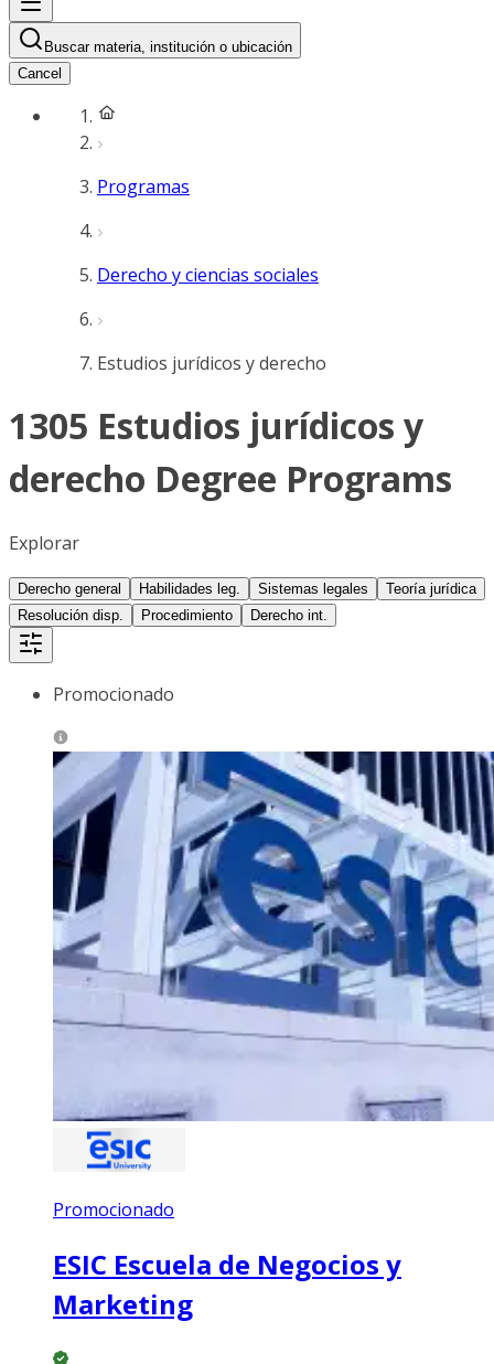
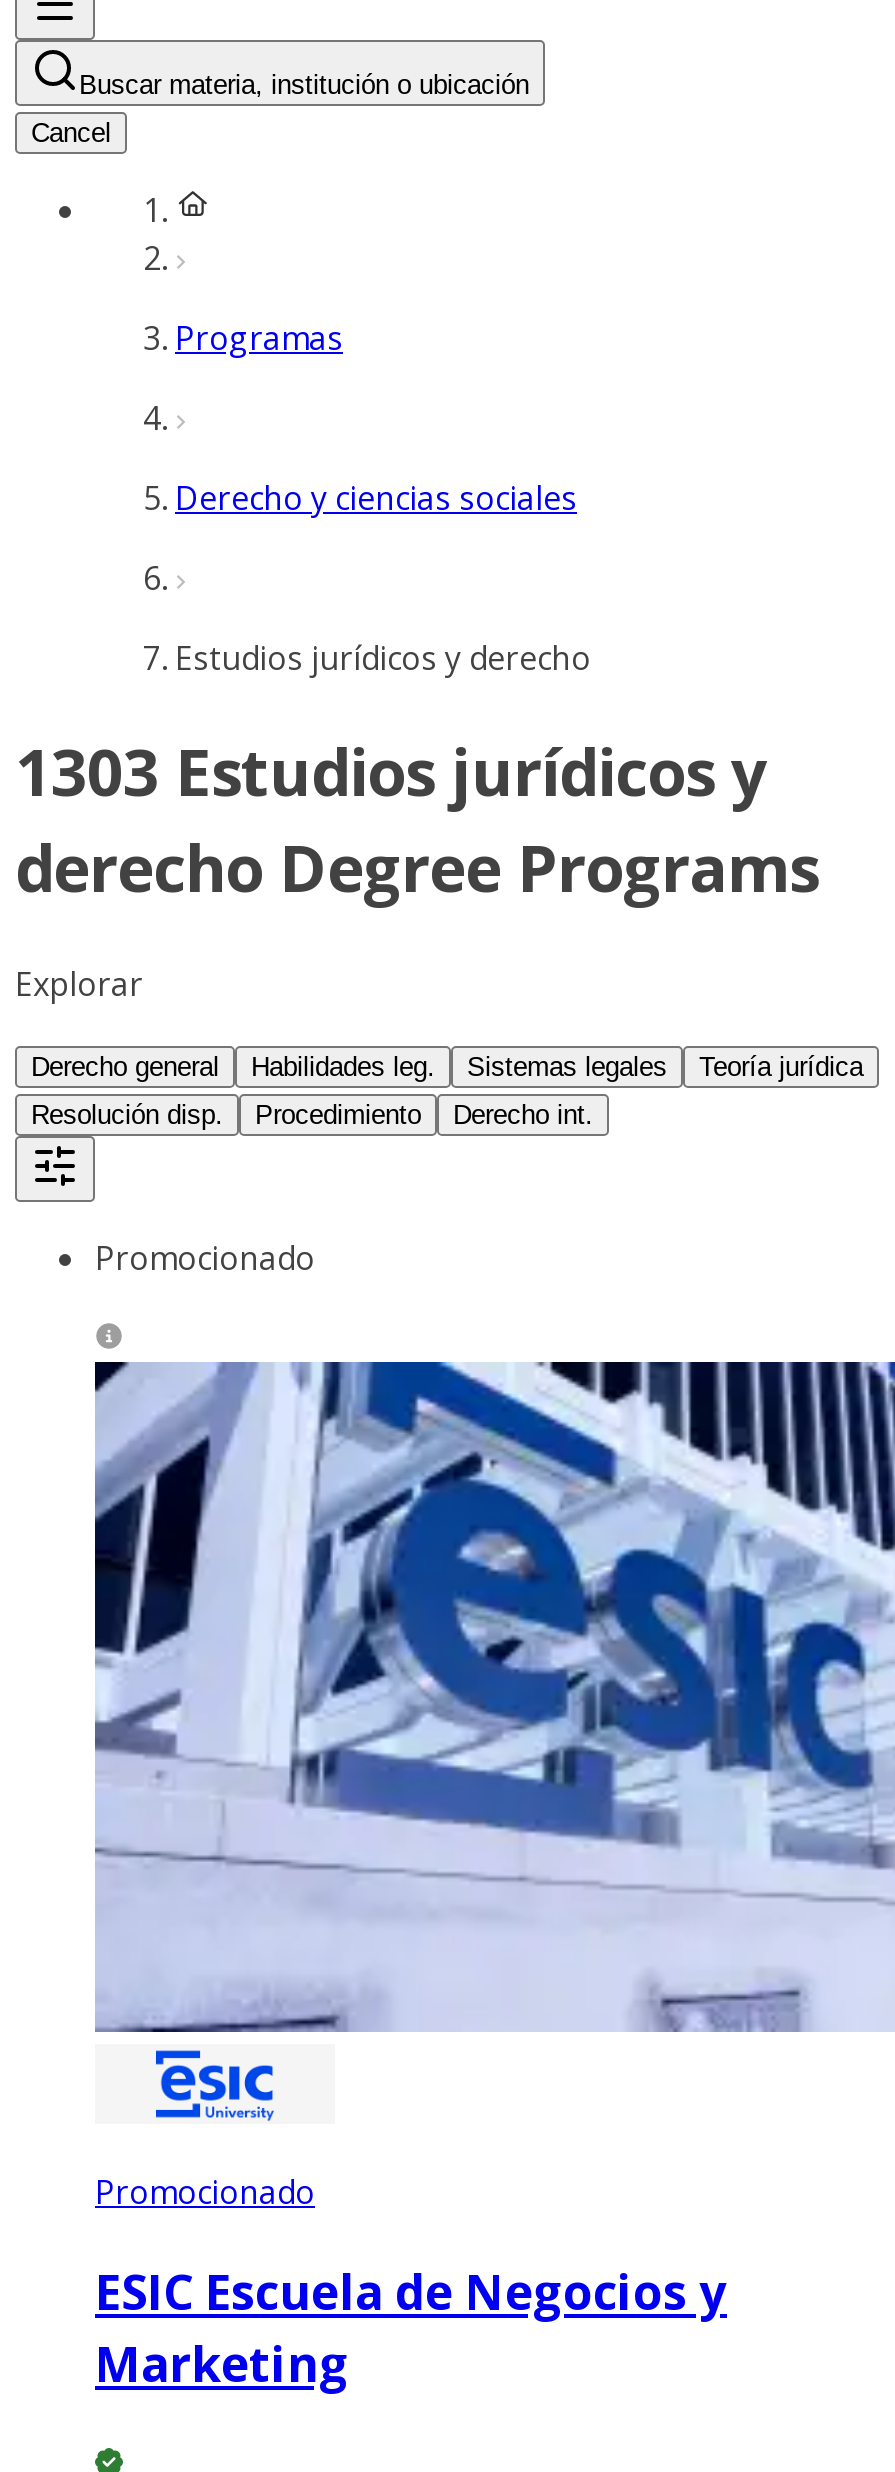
- 1305 Estudios jurídicos y
+ 1303 Estudios jurídicos y
